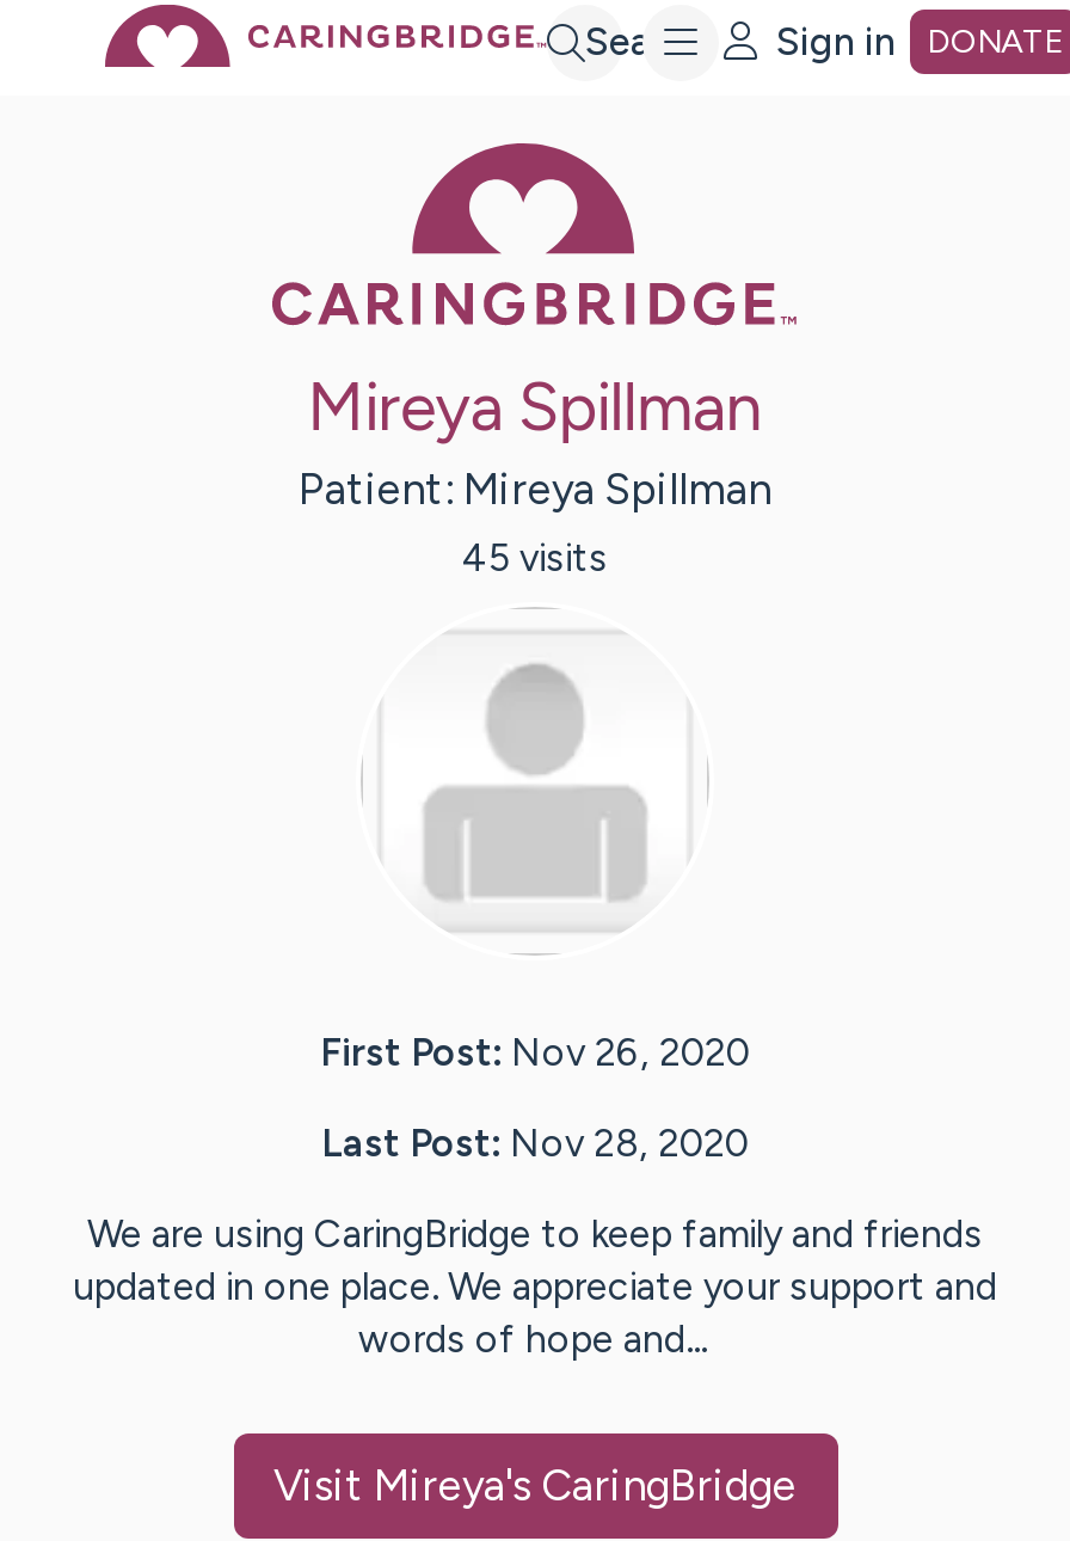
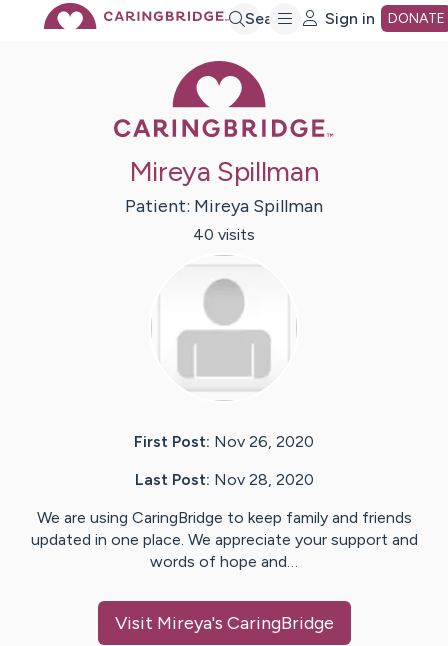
- 45 visits
+ 40 visits
